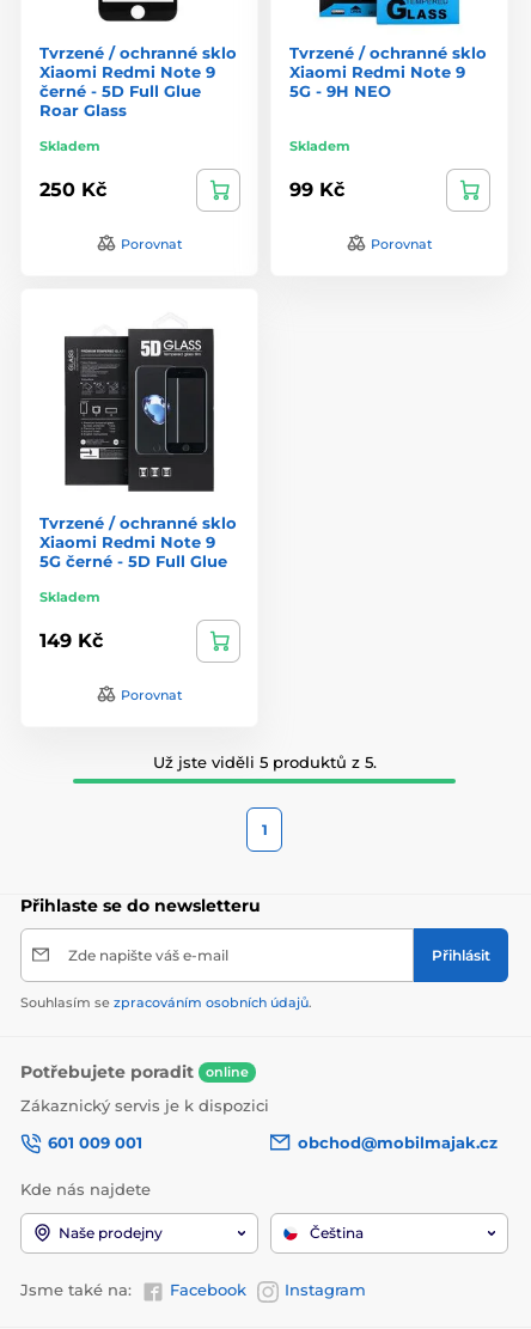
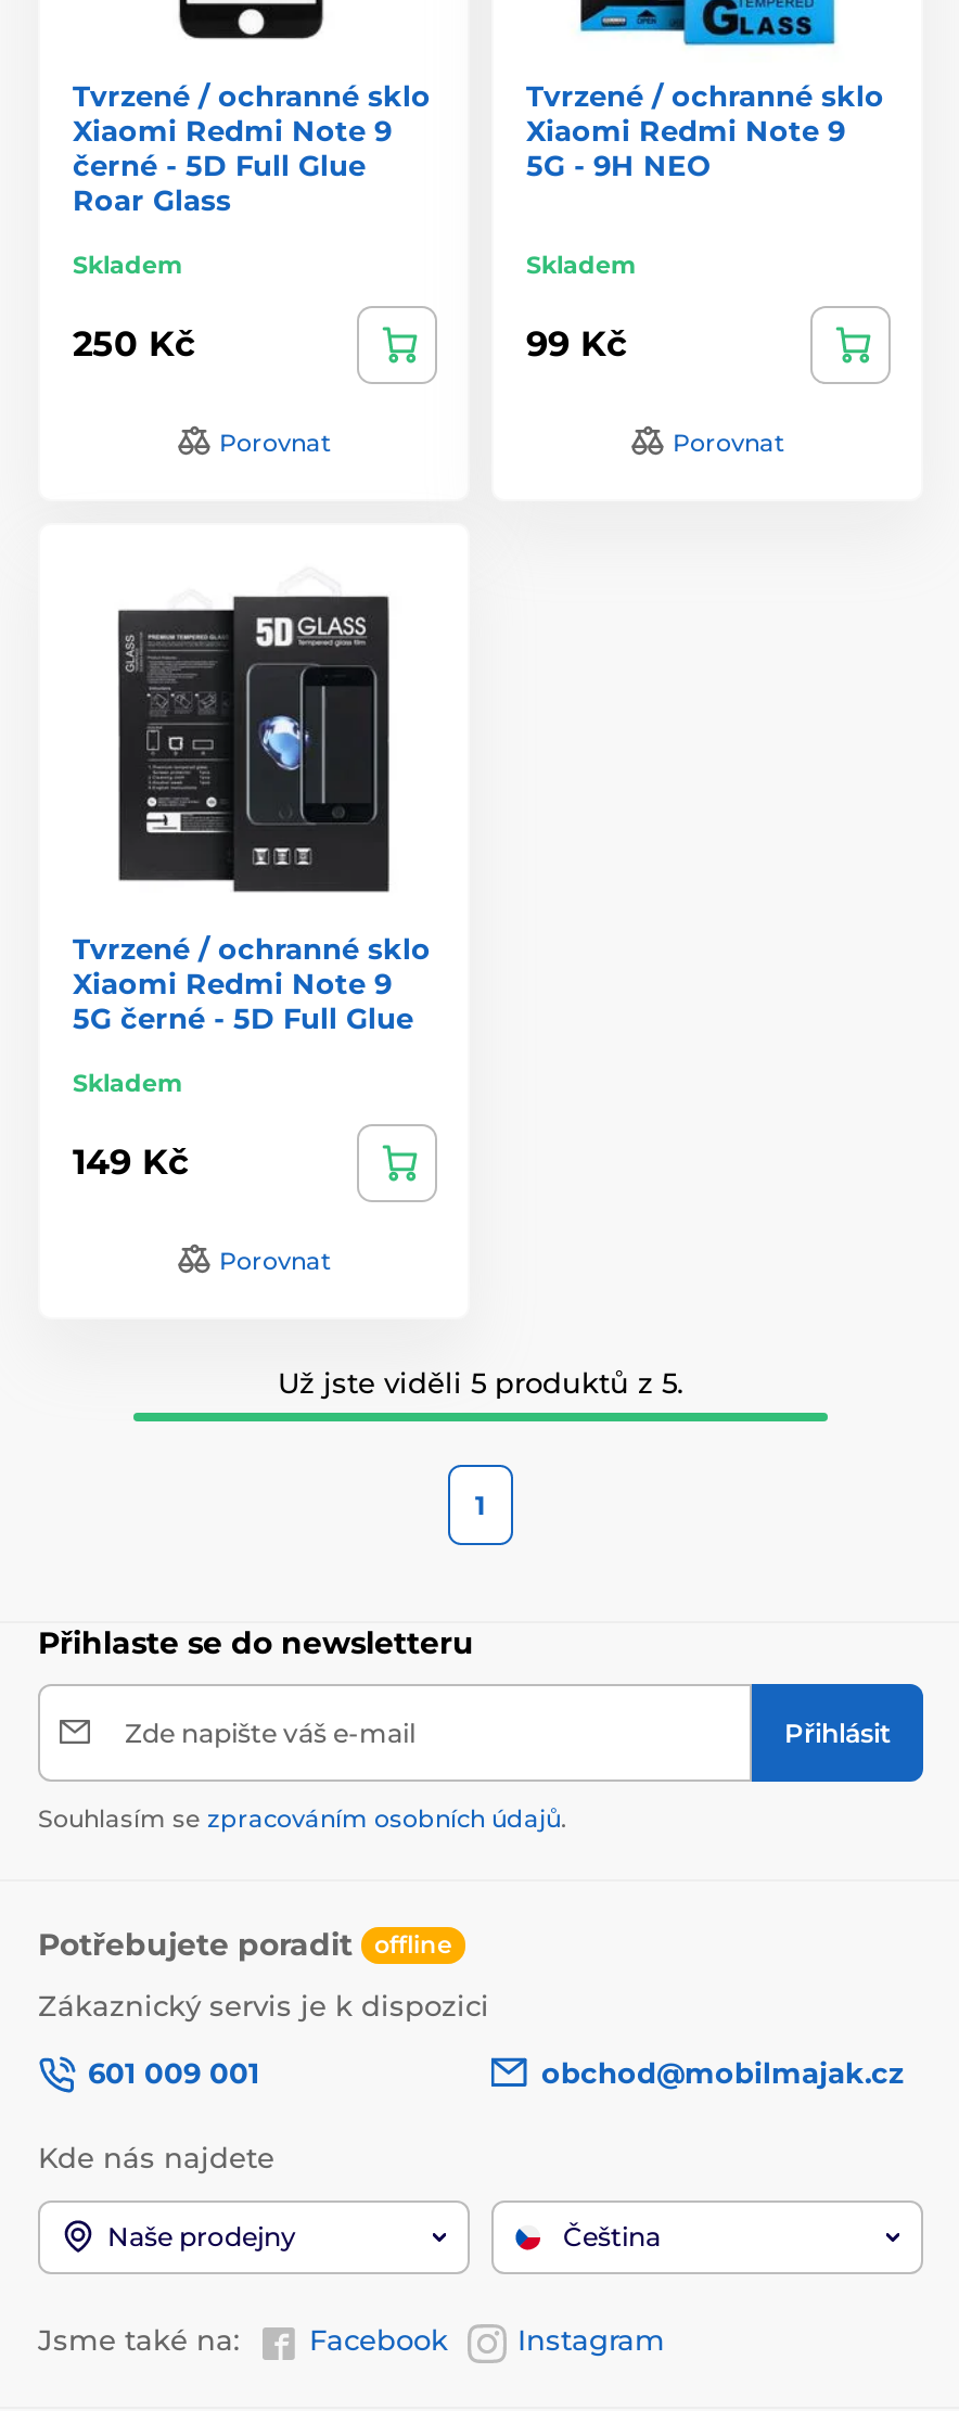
- Potřebujete poradit online
+ Potřebujete poradit offline
